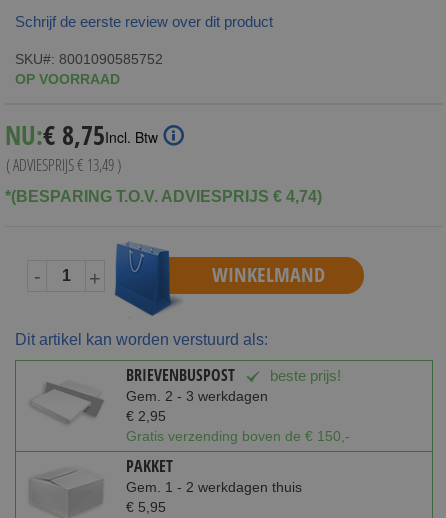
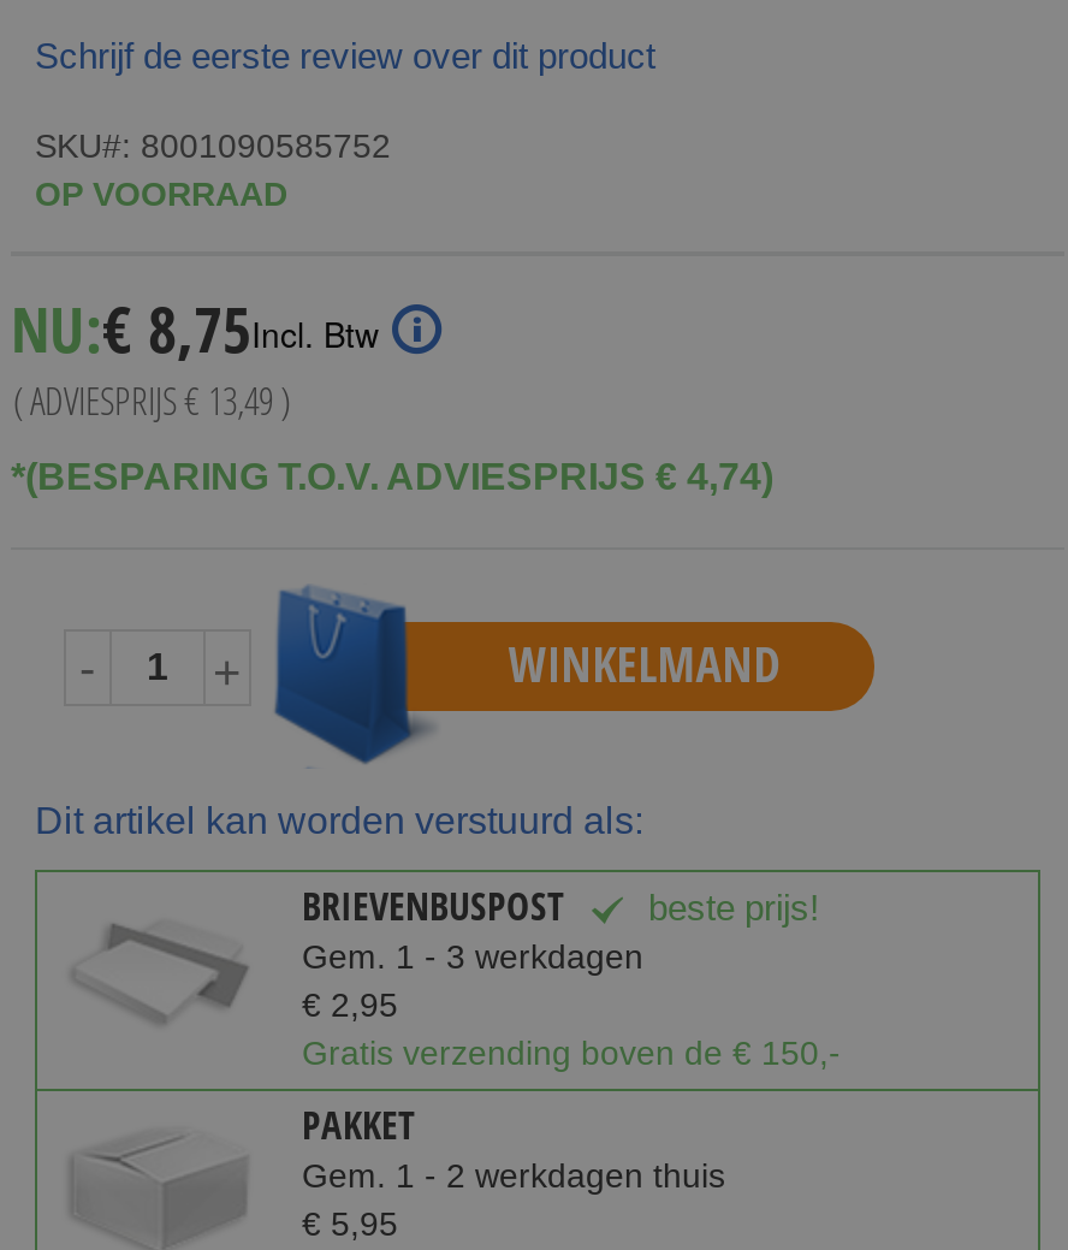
- Gem. 2 - 3 werkdagen
+ Gem. 1 - 3 werkdagen
